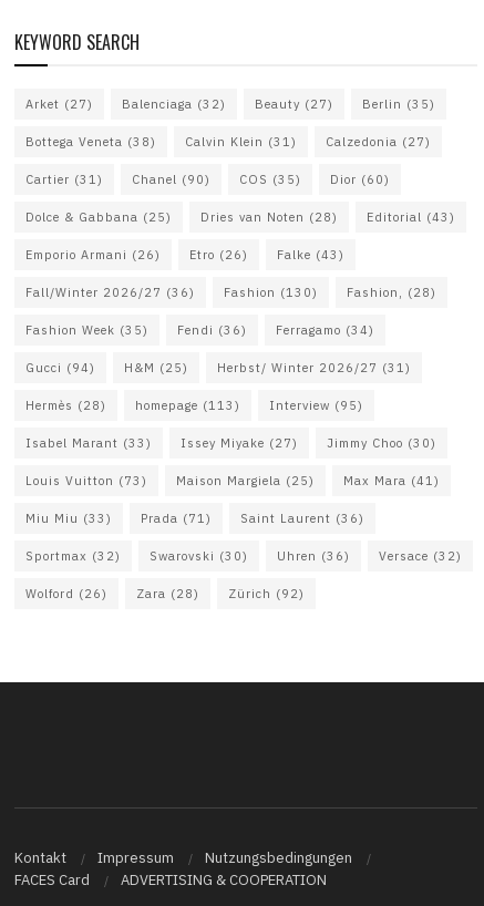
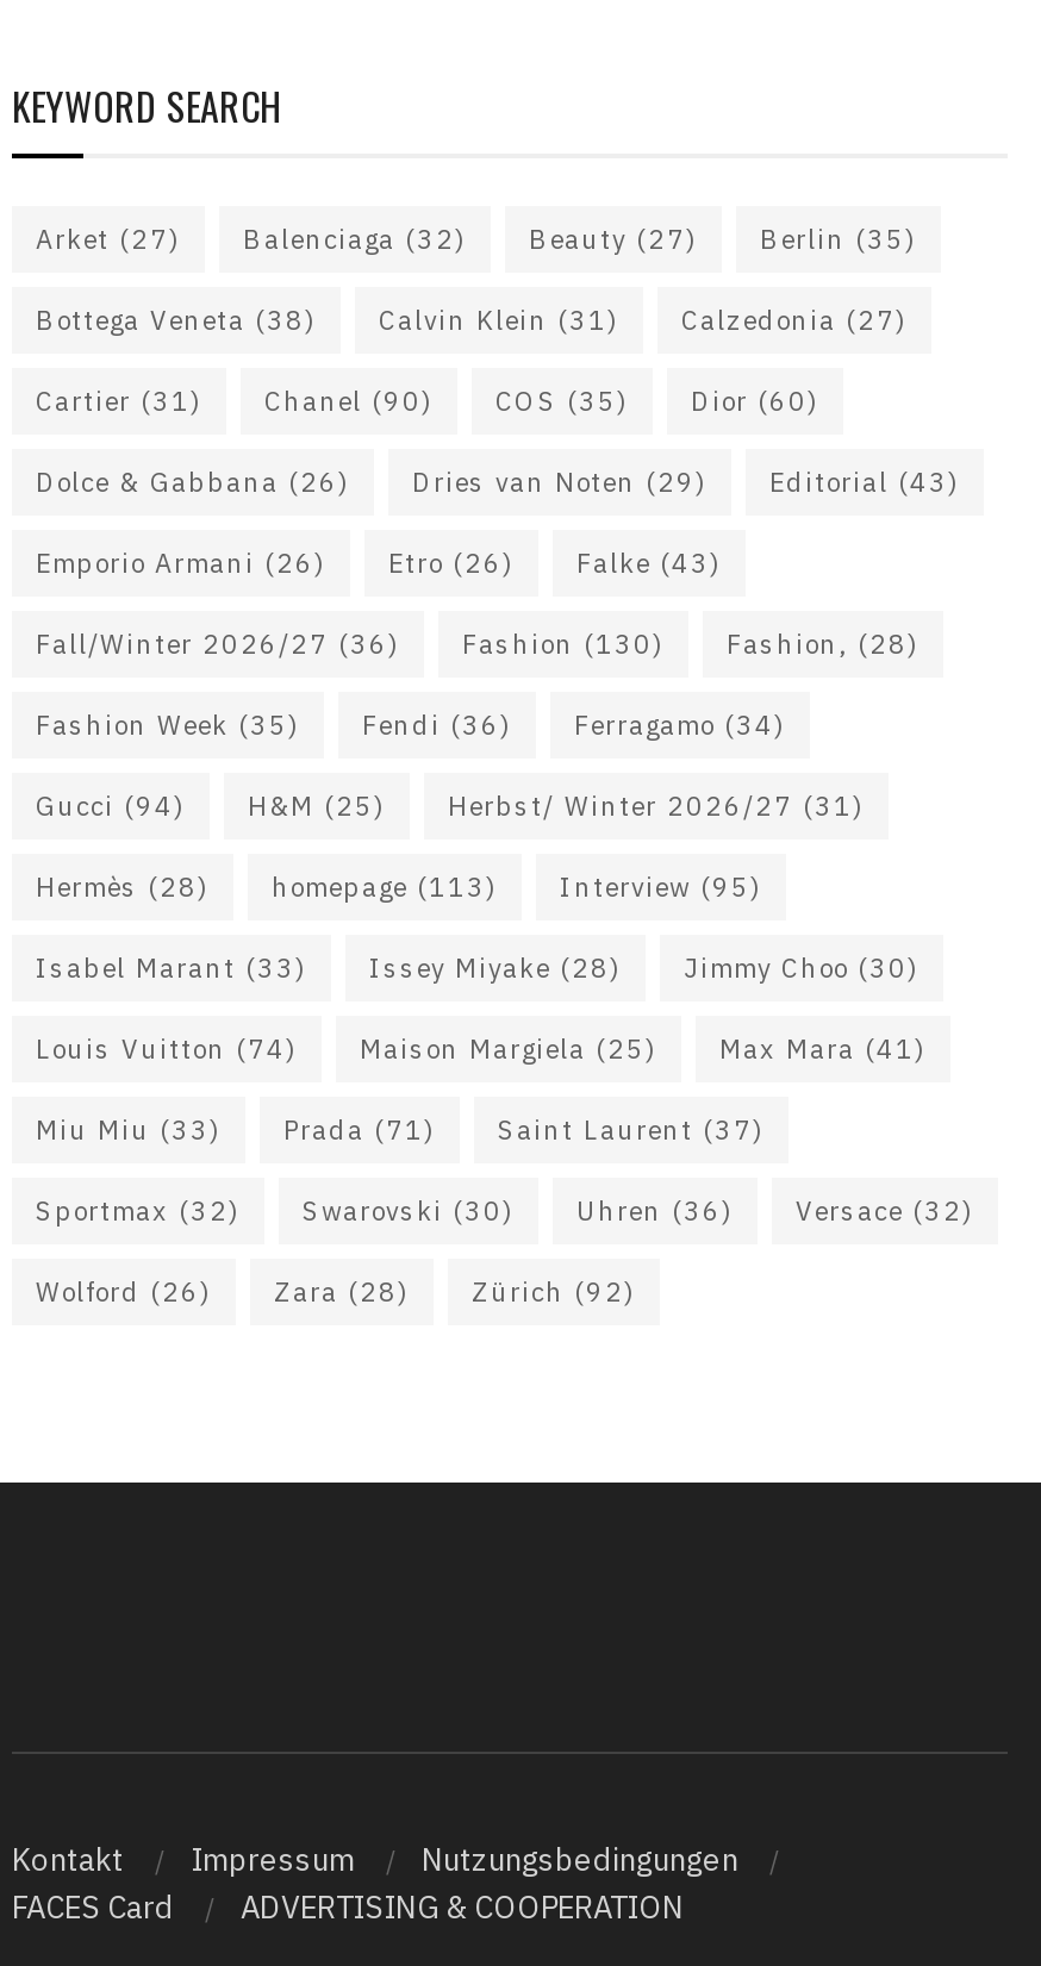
- Dolce & Gabbana (25)
+ Dolce & Gabbana (26)

- Dries van Noten (28)
+ Dries van Noten (29)

- Isabel Marant (33) Issey Miyake (27) Jimmy Choo (30)
+ Isabel Marant (33) Issey Miyake (28) Jimmy Choo (30)

- Louis Vuitton (73)
+ Louis Vuitton (74)

- Saint Laurent (36)
+ Saint Laurent (37)
